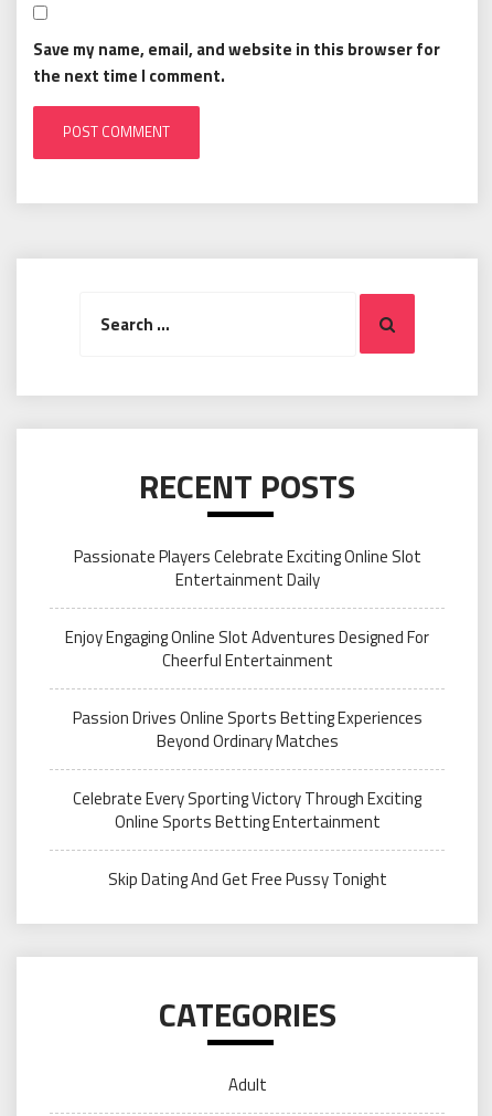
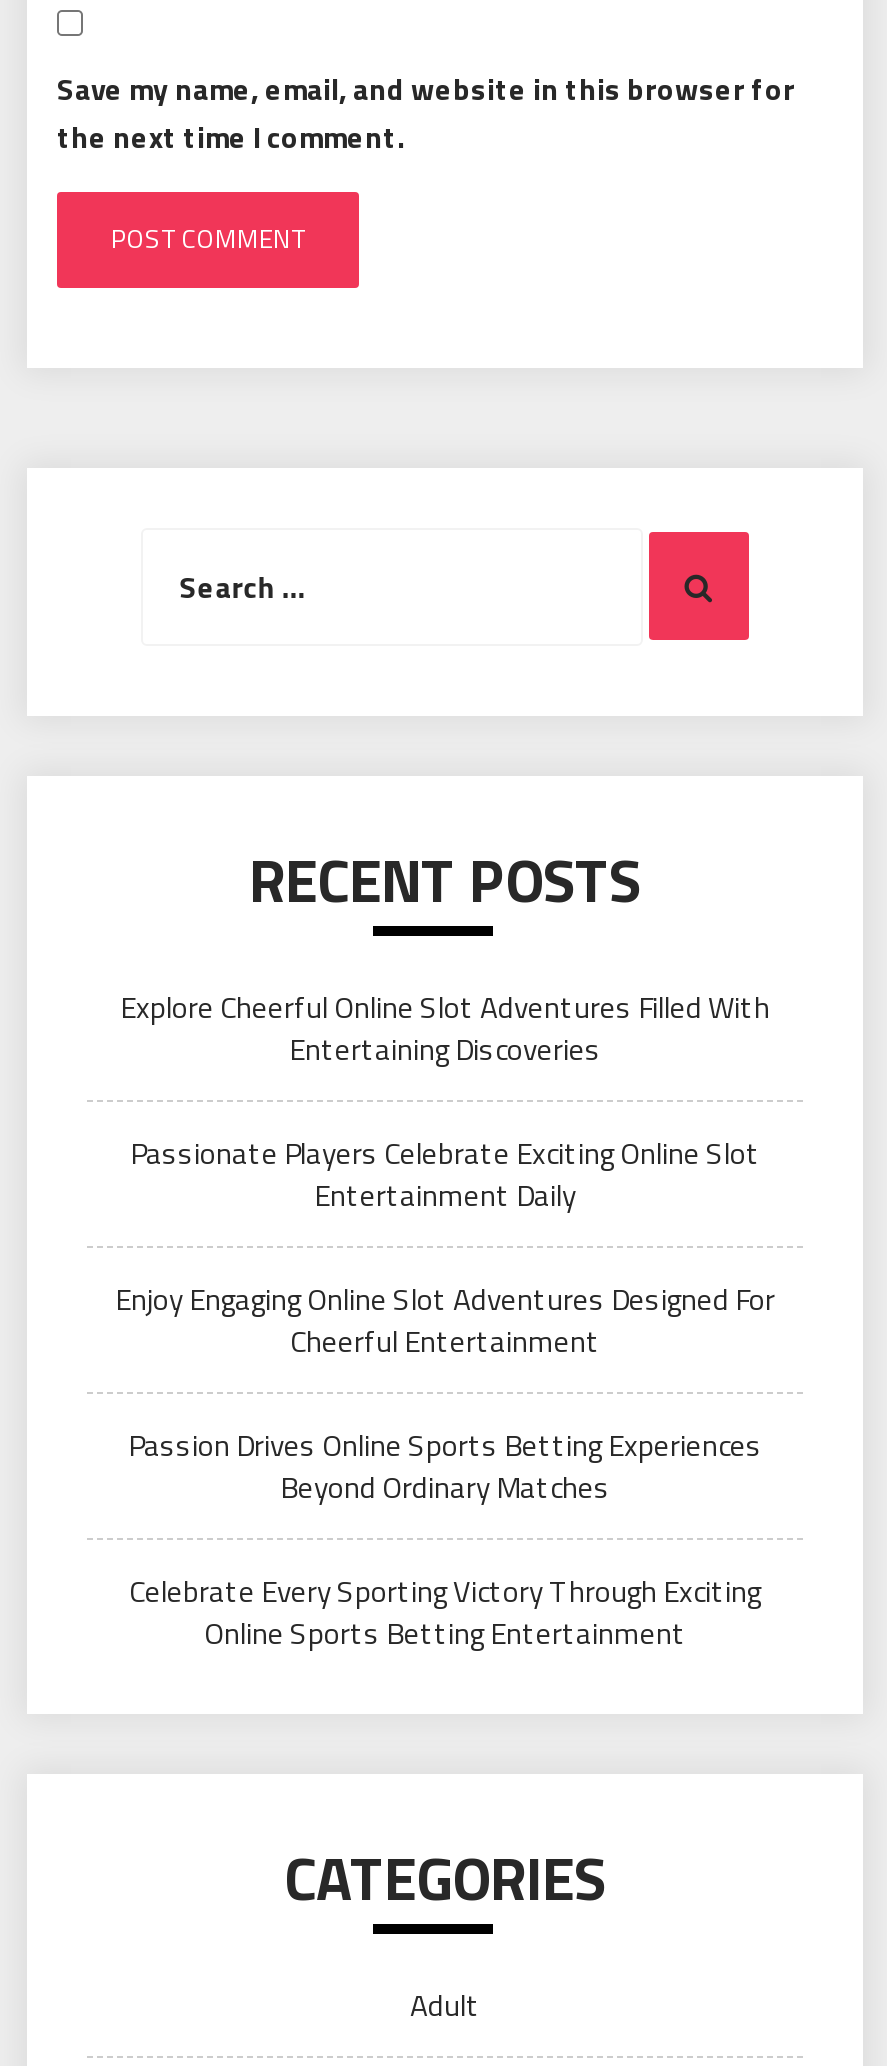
+ Explore Cheerful Online Slot Adventures Filled With
+ Entertaining Discoveries

moved down: Passionate Players Celebrate Exciting Online Slot | Entertainment Daily | Enjoy Engaging Online Slot Adventures Designed For | Cheerful Entertainment | Passion Drives Online Sports Betting Experiences | Beyond Ordinary Matches | Celebrate Every Sporting Victory Through Exciting | Online Sports Betting Entertainment

- Skip Dating And Get Free Pussy Tonight
